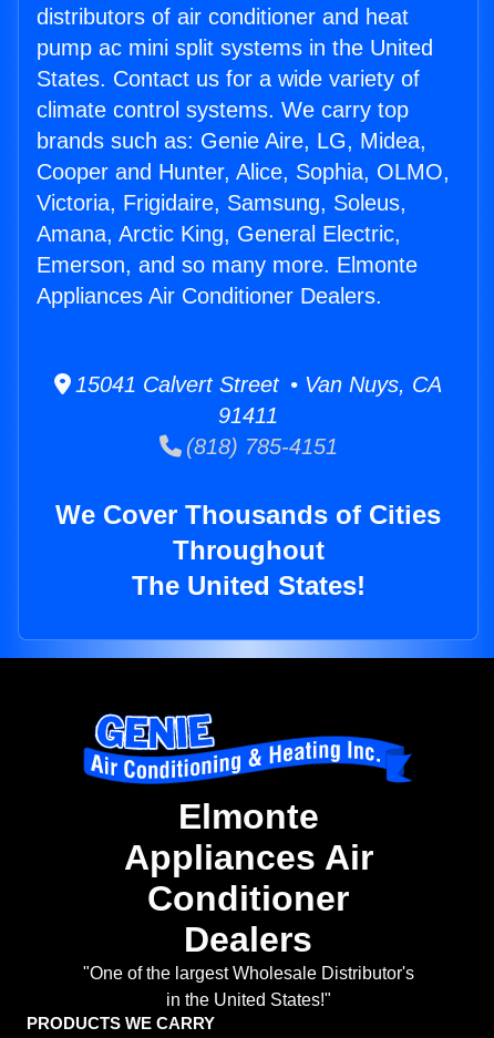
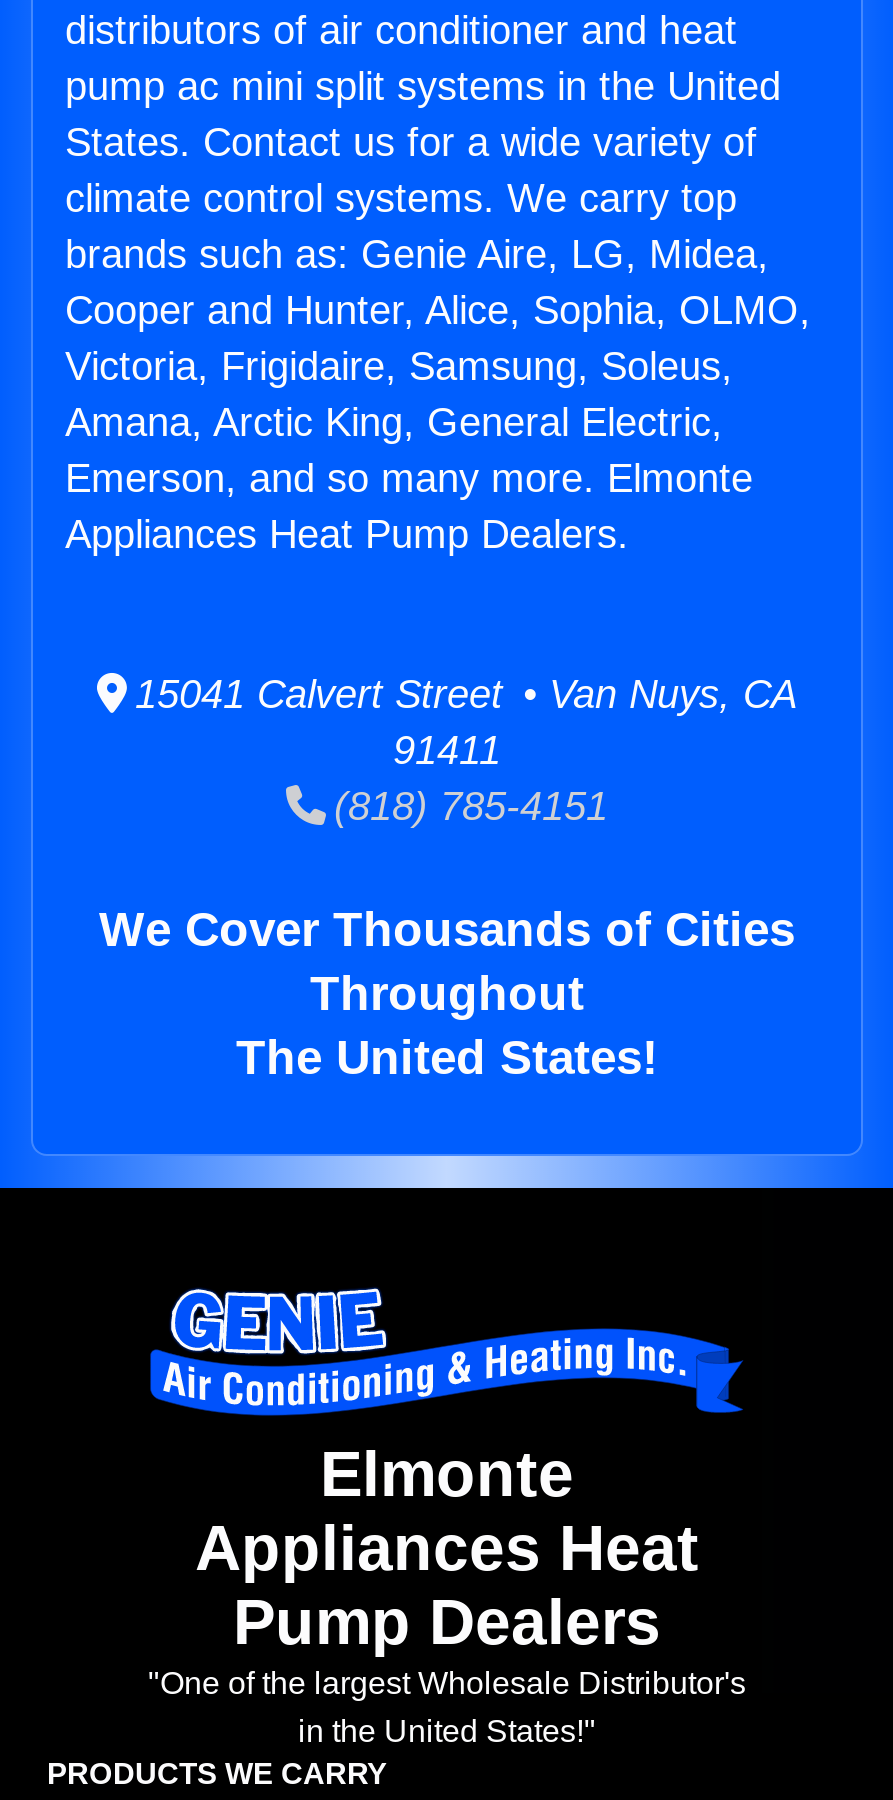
- Appliances Air Conditioner Dealers.
+ Appliances Heat Pump Dealers.

- Appliances Air
- Conditioner
- Dealers
+ Appliances Heat
+ Pump Dealers
